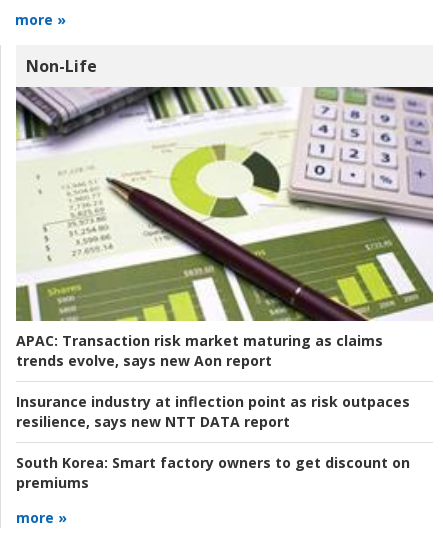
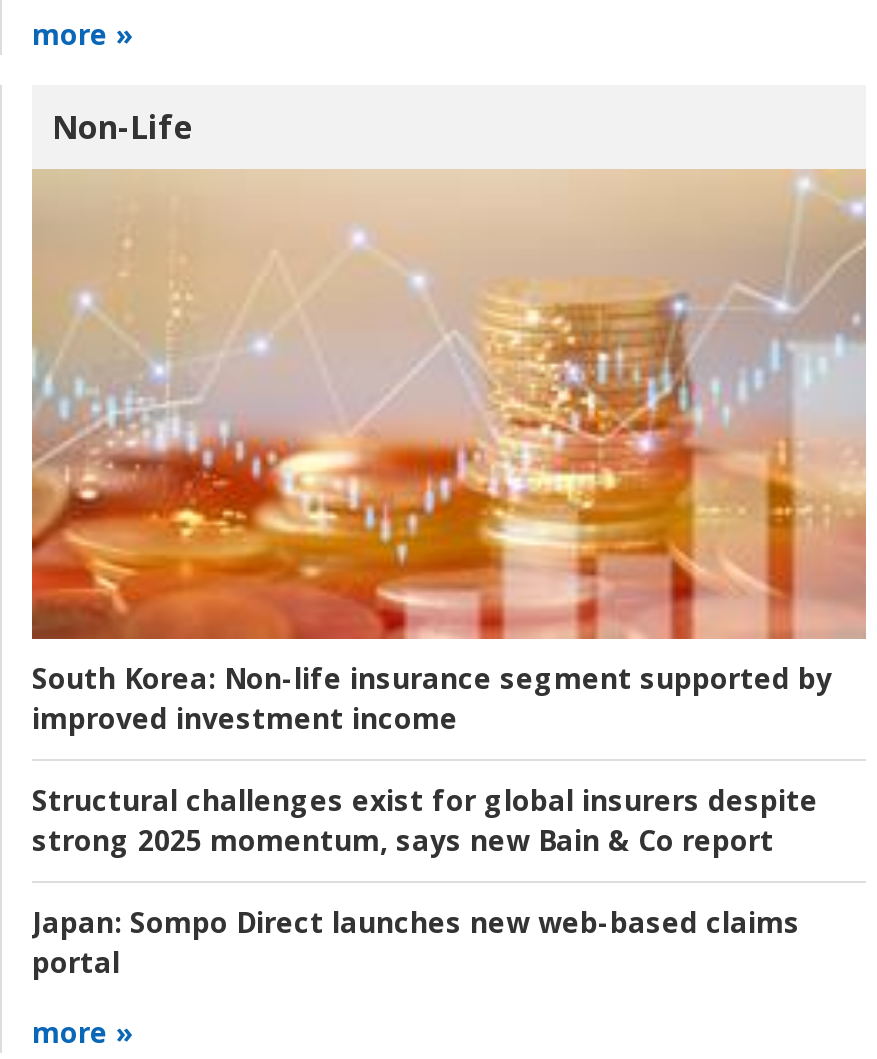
- [image]
- APAC: Transaction risk market maturing as claims
- trends evolve, says new Aon report
+ [image]
+ South Korea: Non-life insurance segment supported by
+ improved investment income

- Insurance industry at inflection point as risk outpaces
- resilience, says new NTT DATA report
+ Structural challenges exist for global insurers despite
+ strong 2025 momentum, says new Bain & Co report

- South Korea: Smart factory owners to get discount on
- premiums
+ Japan: Sompo Direct launches new web-based claims
+ portal
